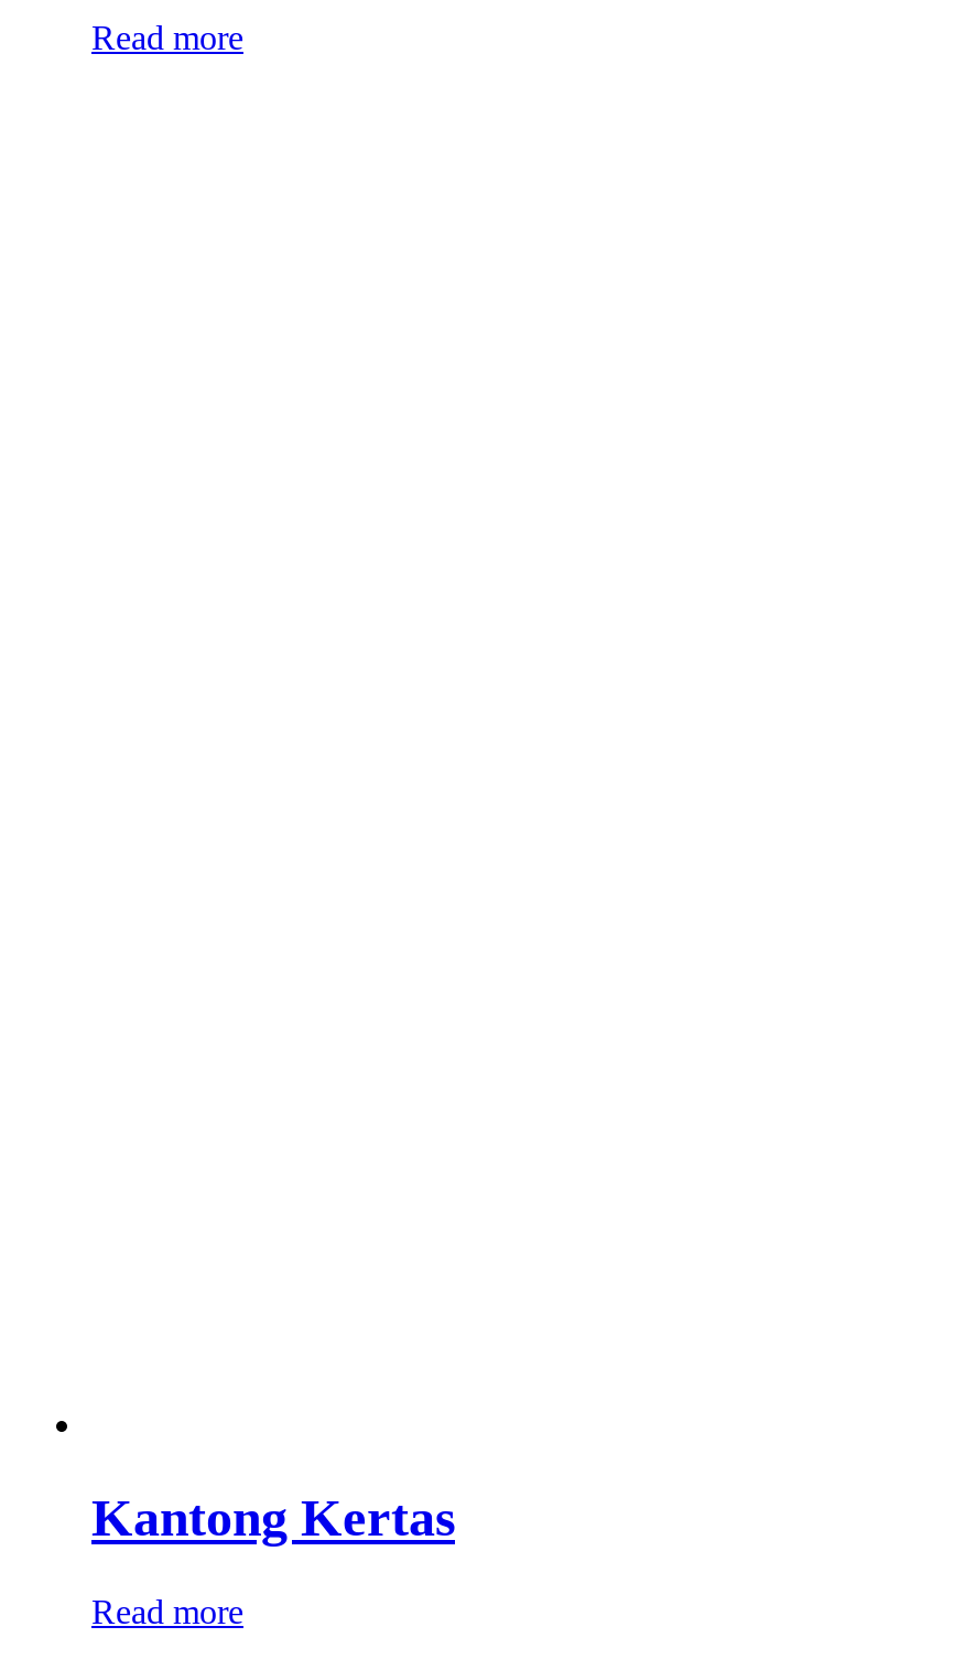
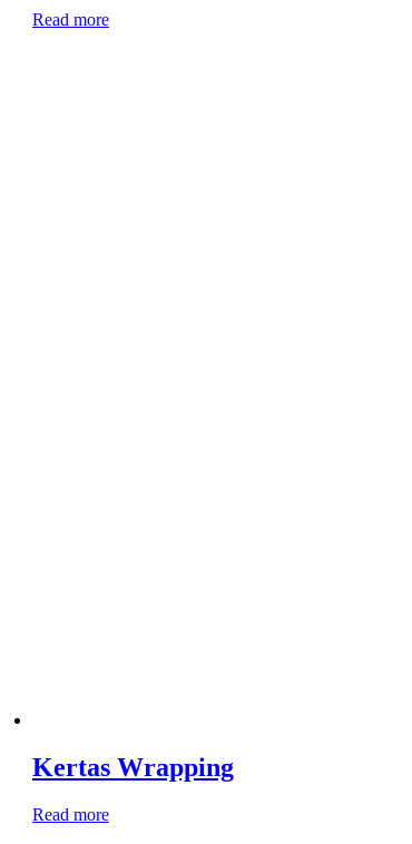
- Kantong Kertas
+ Kertas Wrapping
